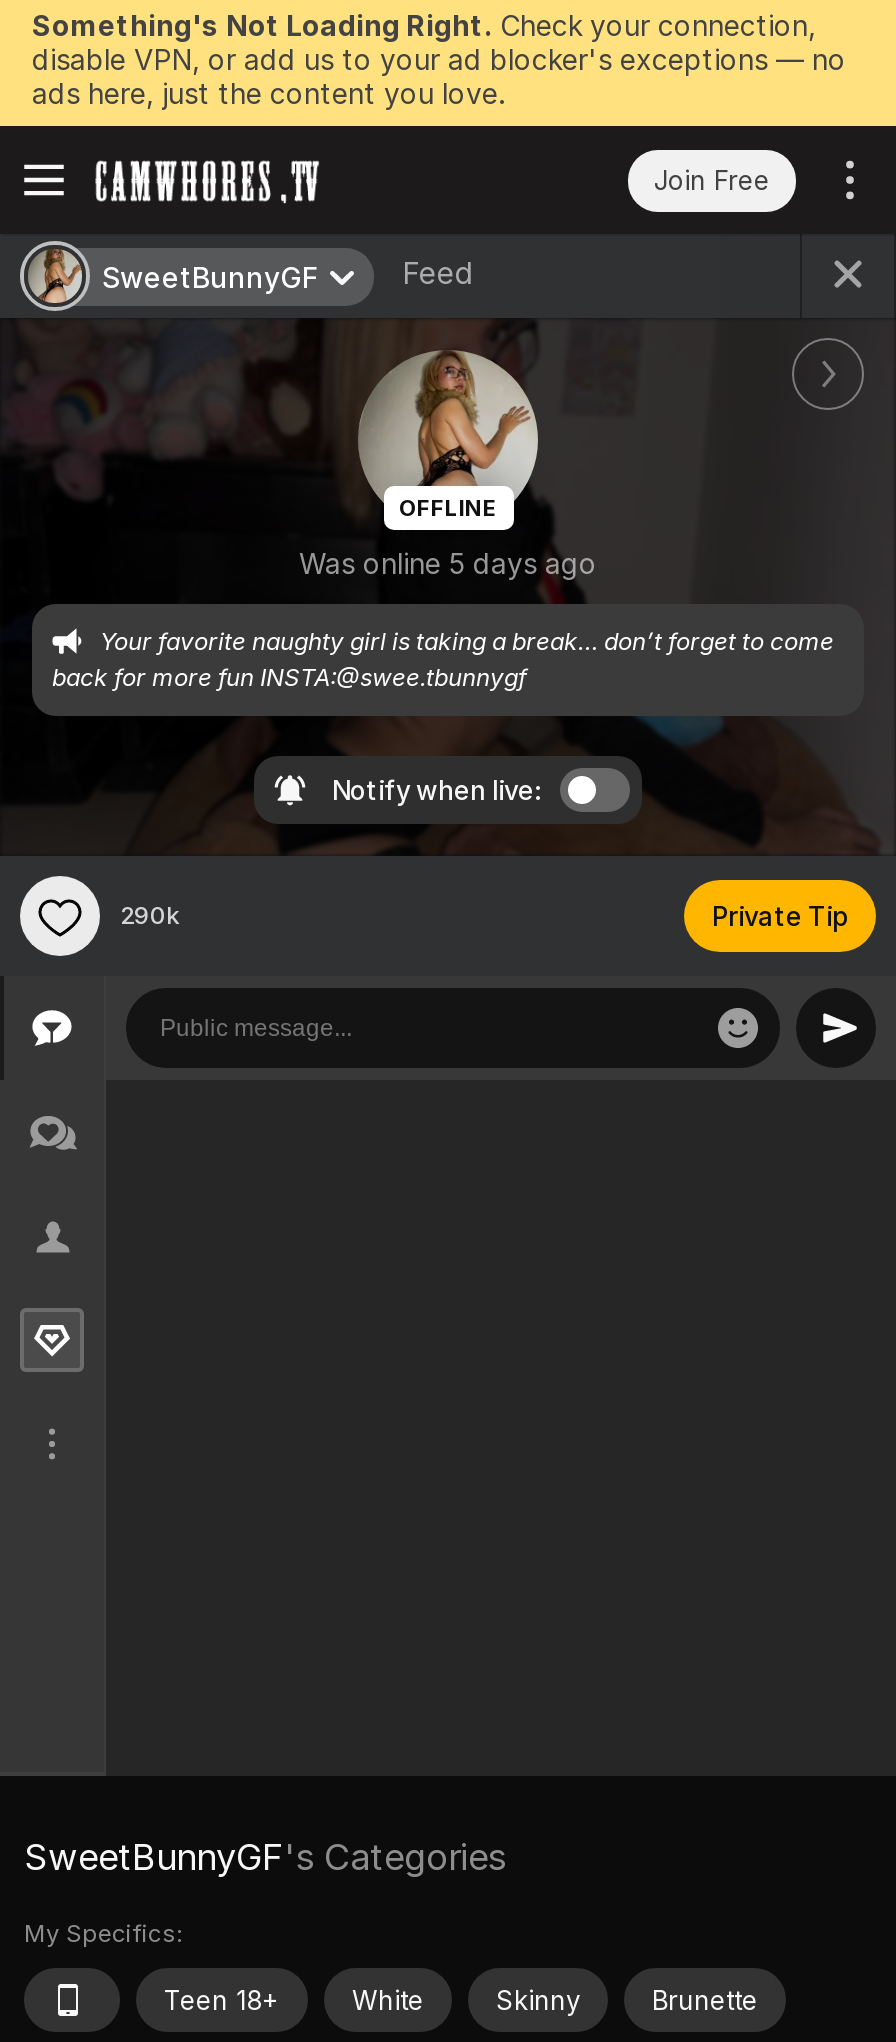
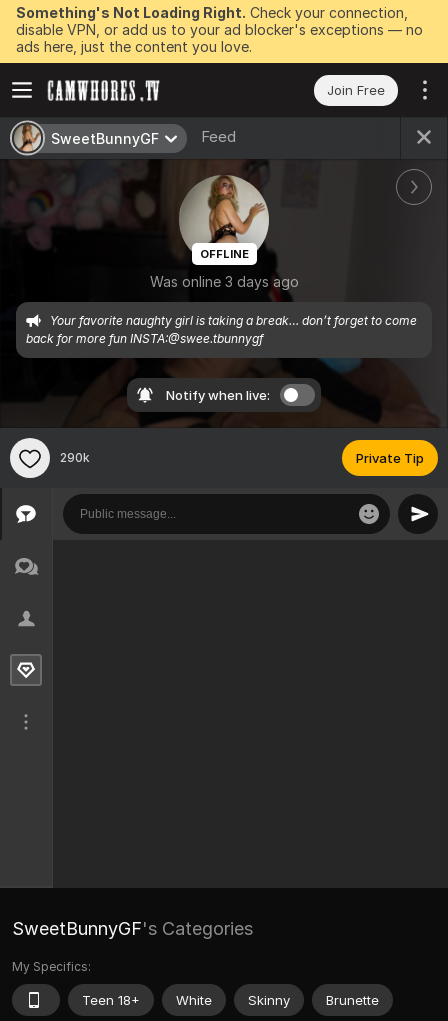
- Was online 5 days ago
+ Was online 3 days ago
